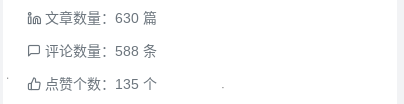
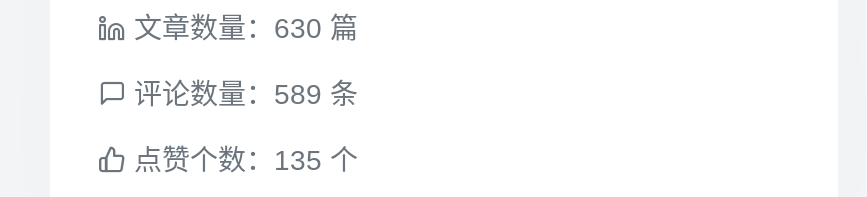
- 评论数量：588条
+ 评论数量：589条
